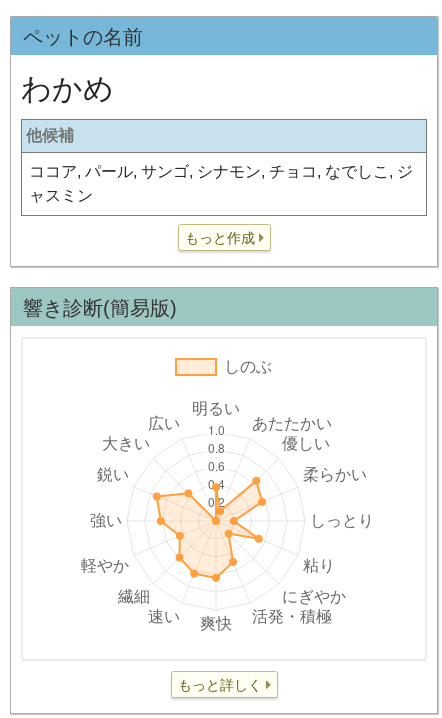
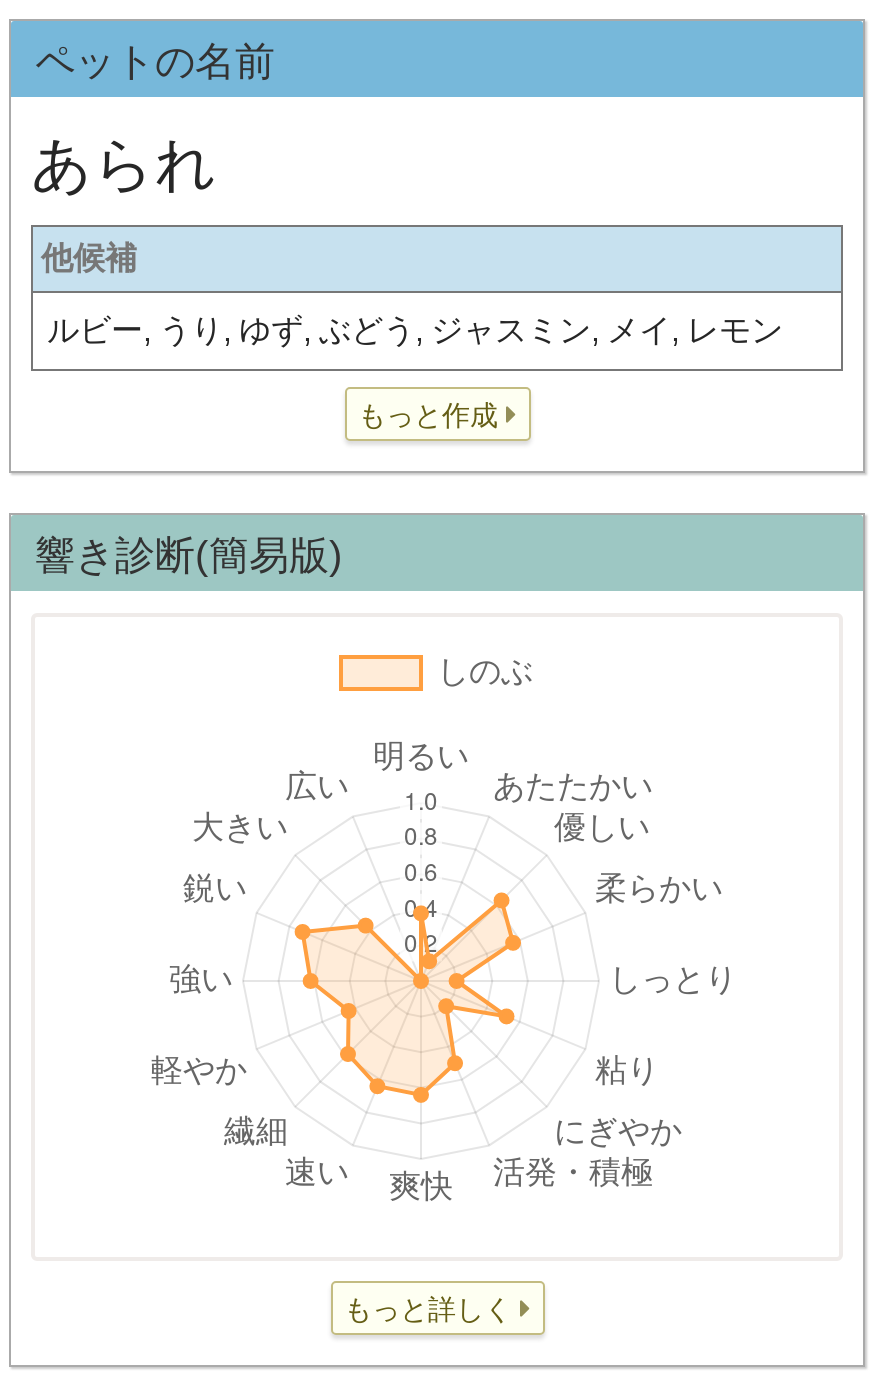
- わかめ
+ あられ

- ココア, パール, サンゴ, シナモン, チョコ, なでしこ, ジ
- ャスミン
+ ルビー, うり, ゆず, ぶどう, ジャスミン, メイ, レモン
